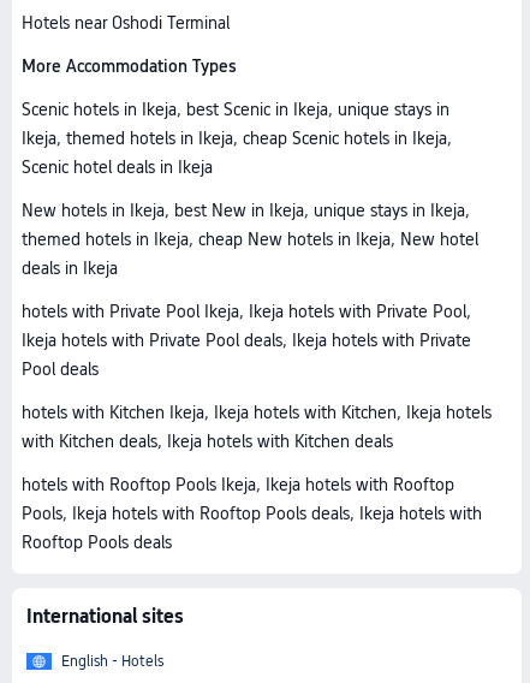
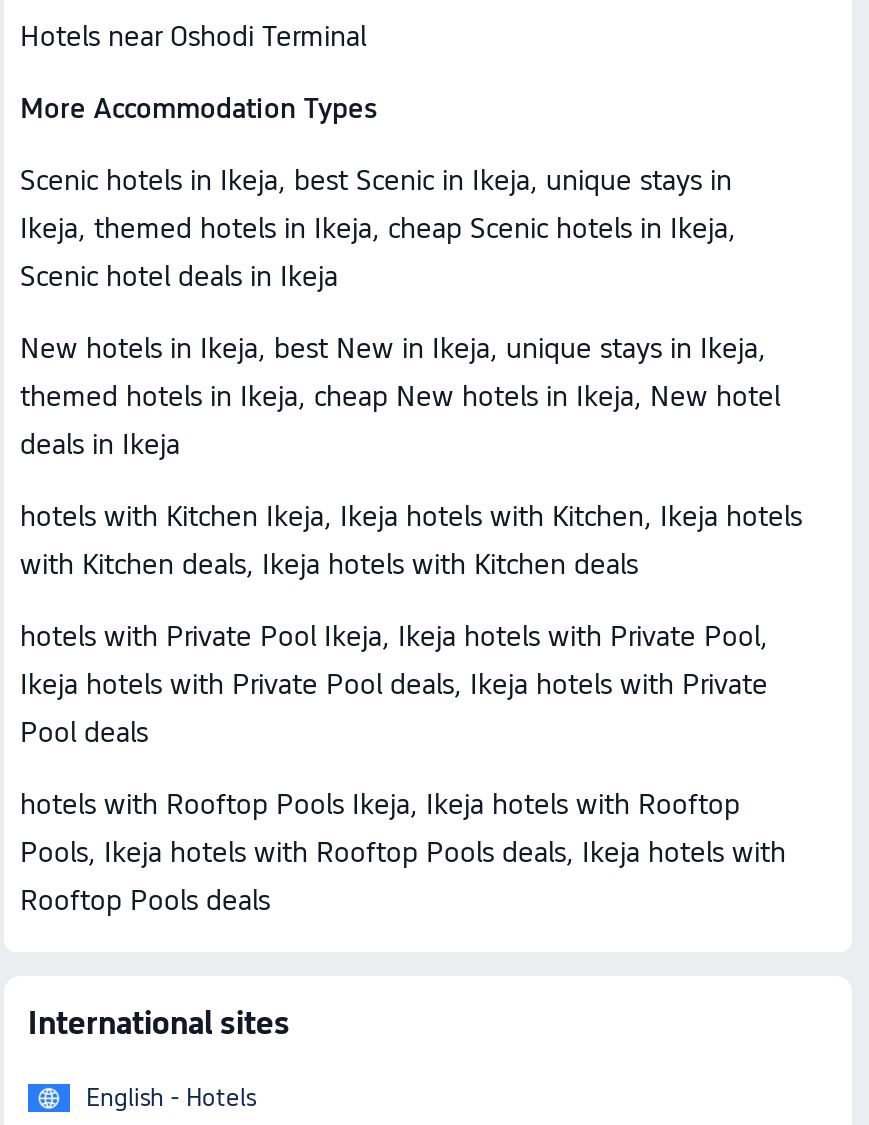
moved down: hotels with Private Pool Ikeja, Ikeja hotels with Private Pool, | Ikeja hotels with Private Pool deals, Ikeja hotels with Private | Pool deals

moved up: hotels with Kitchen Ikeja, Ikeja hotels with Kitchen, Ikeja hotels | with Kitchen deals, Ikeja hotels with Kitchen deals
